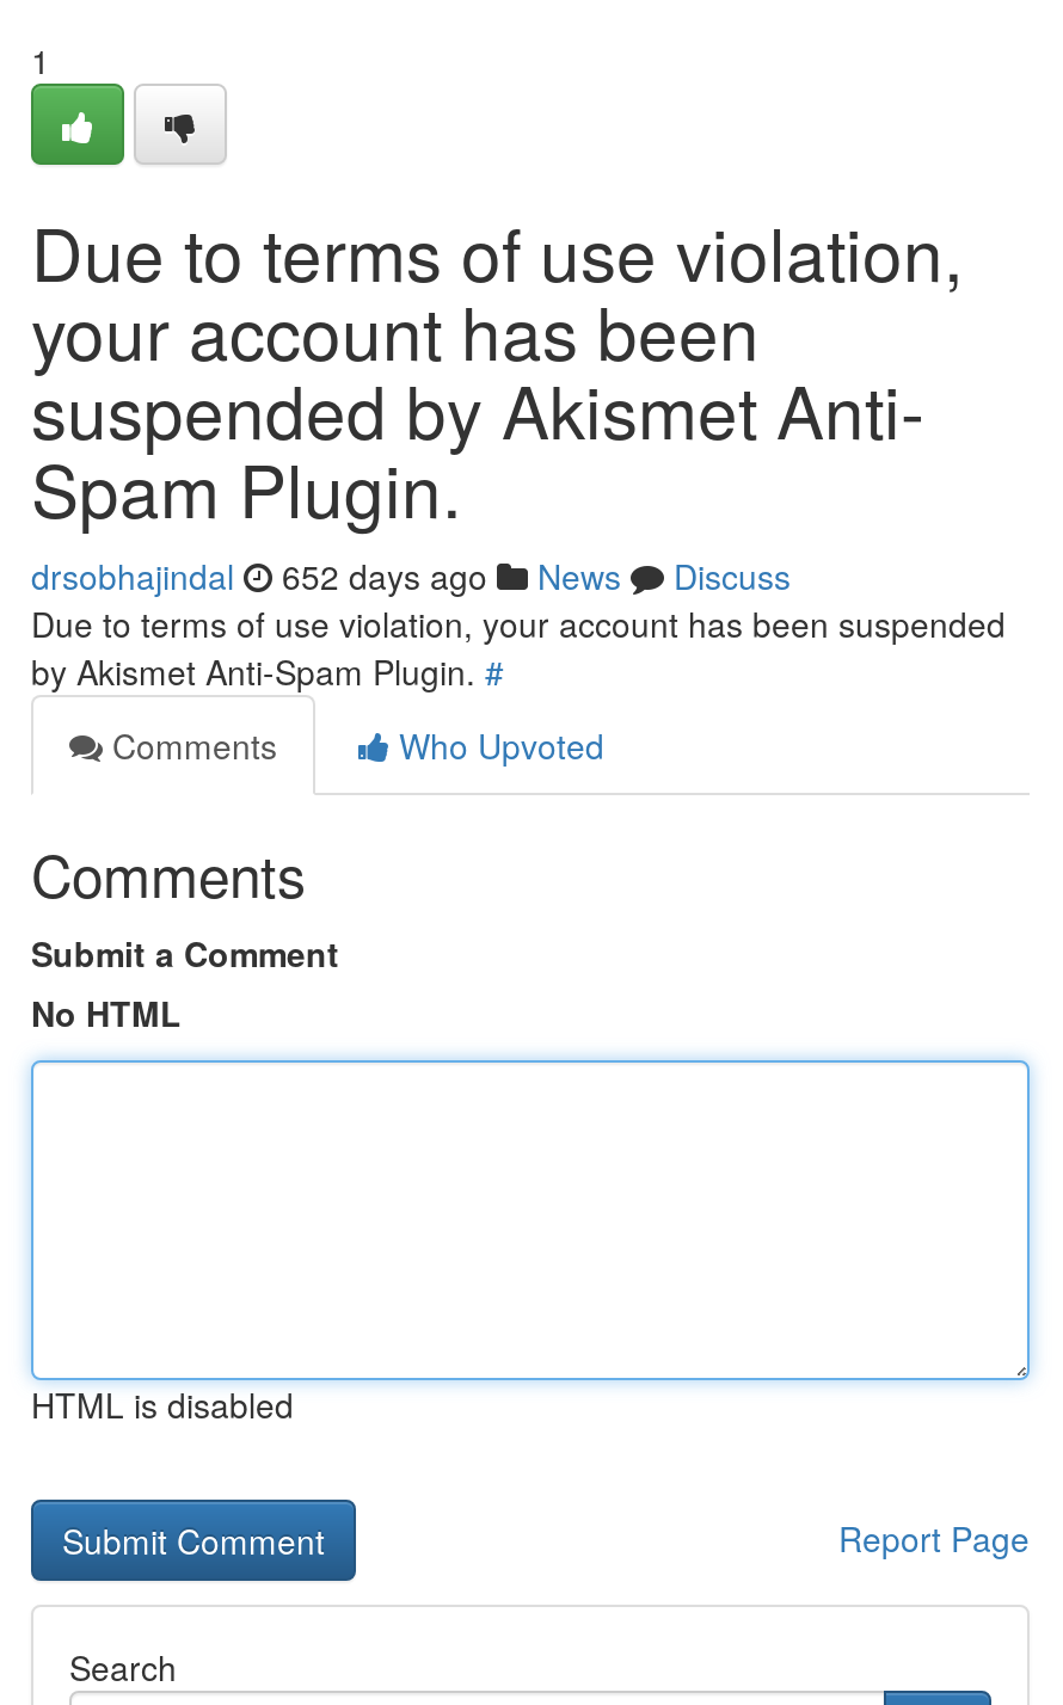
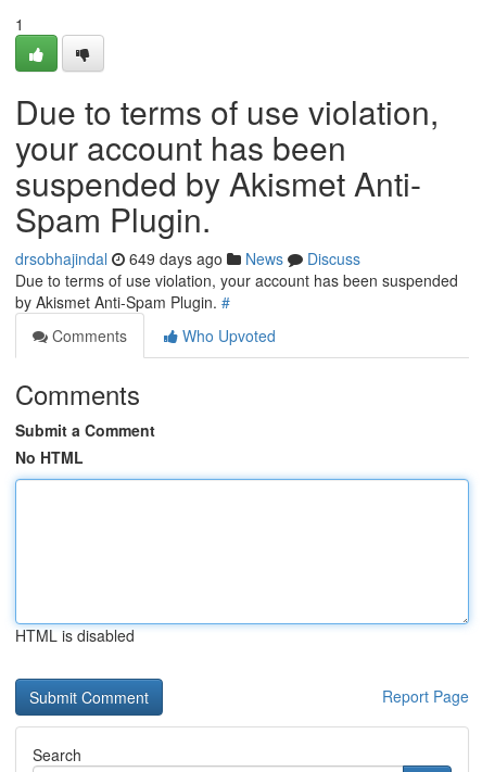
- drsobhajindal 652 days ago News Discuss
+ drsobhajindal 649 days ago News Discuss
